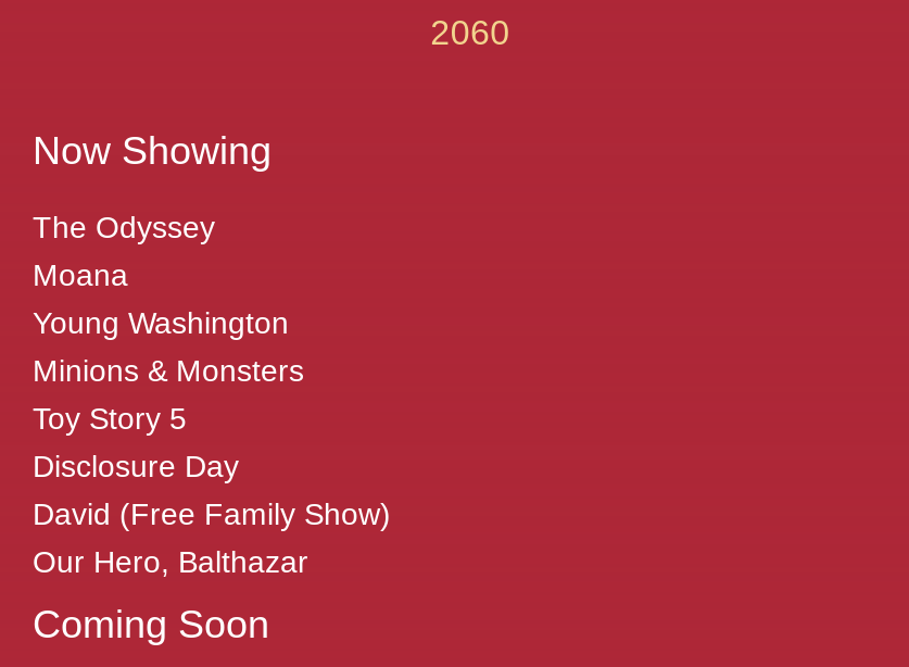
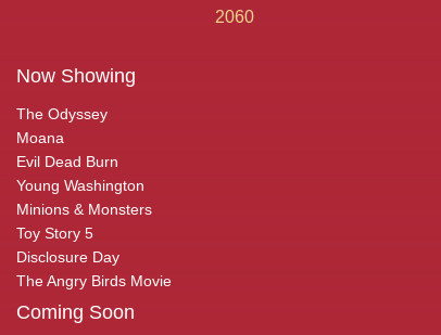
+ Evil Dead Burn

moved down: Young Washington | Minions & Monsters | Toy Story 5 | Disclosure Day

- David (Free Family Show)
- Our Hero, Balthazar
+ The Angry Birds Movie
